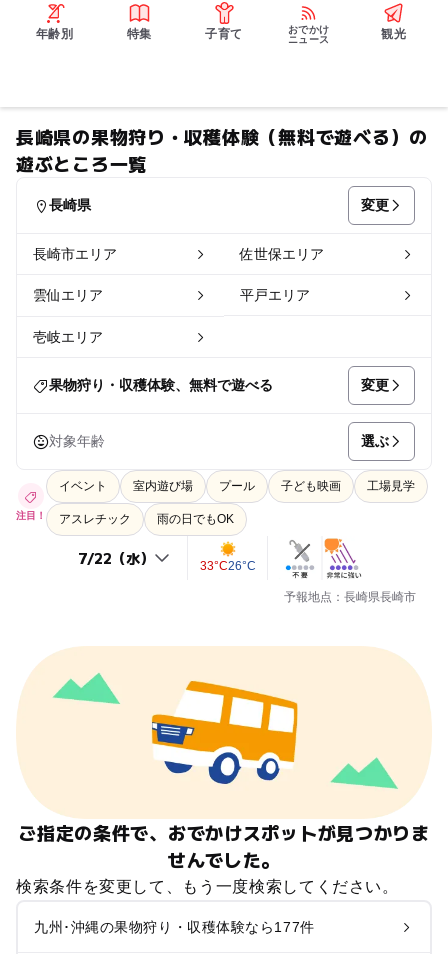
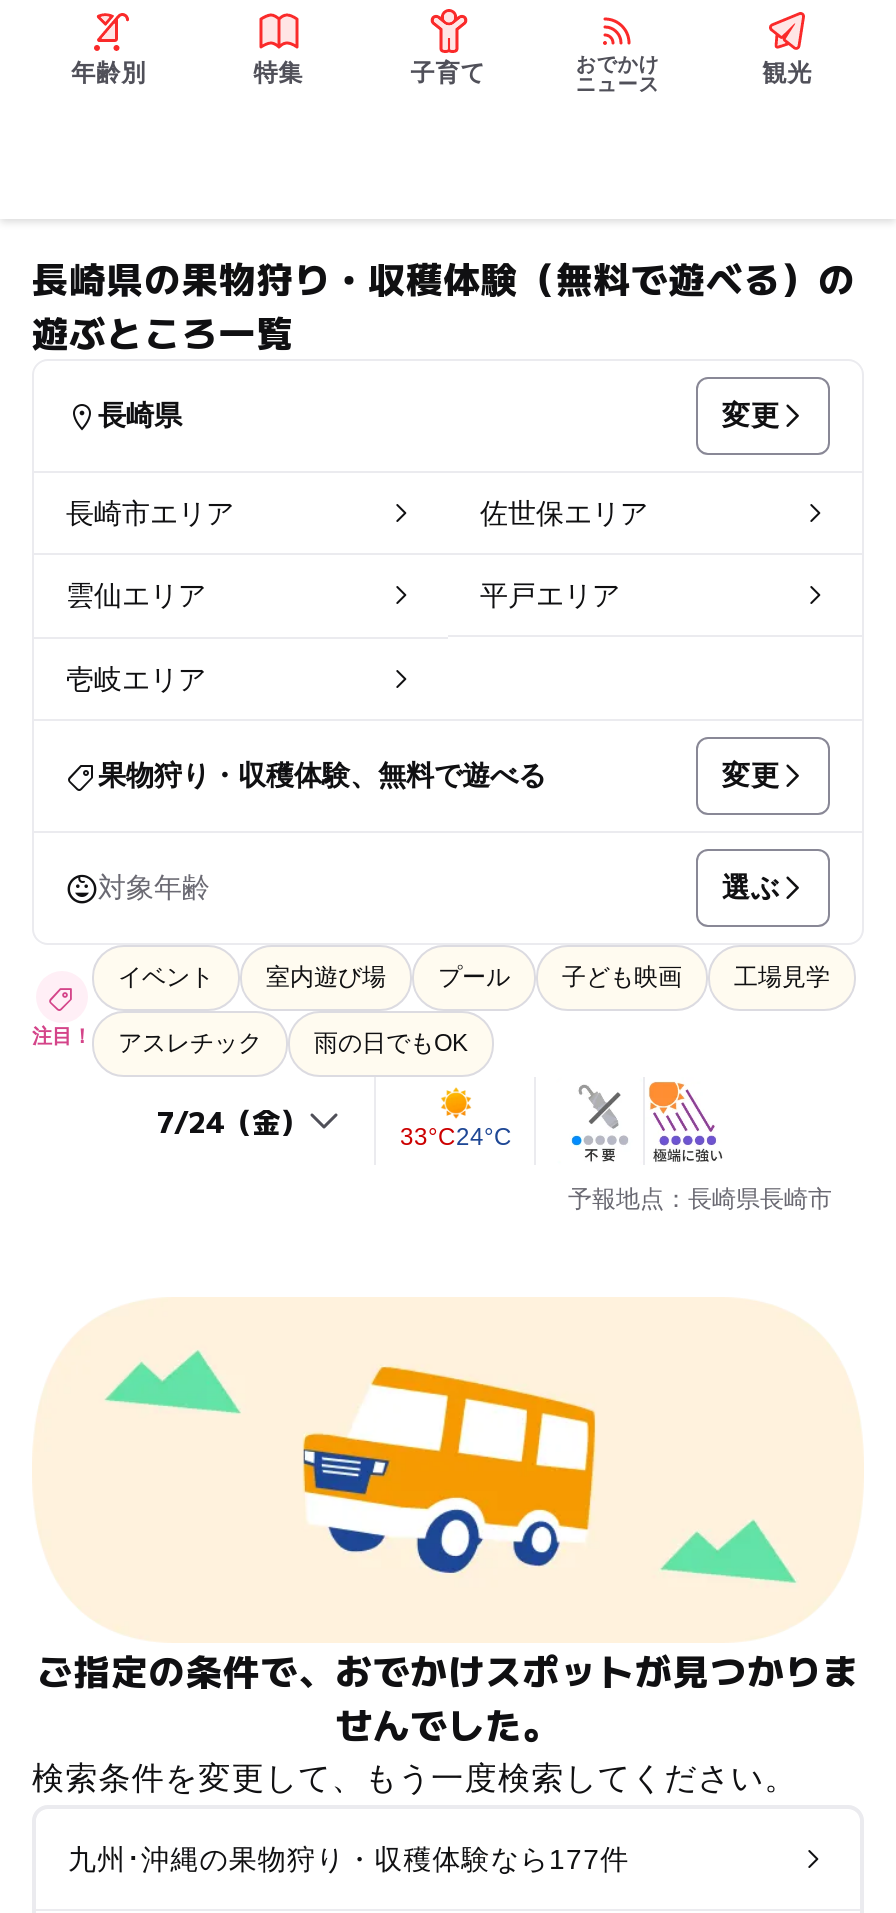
- 33°C26°C
+ 33°C24°C
